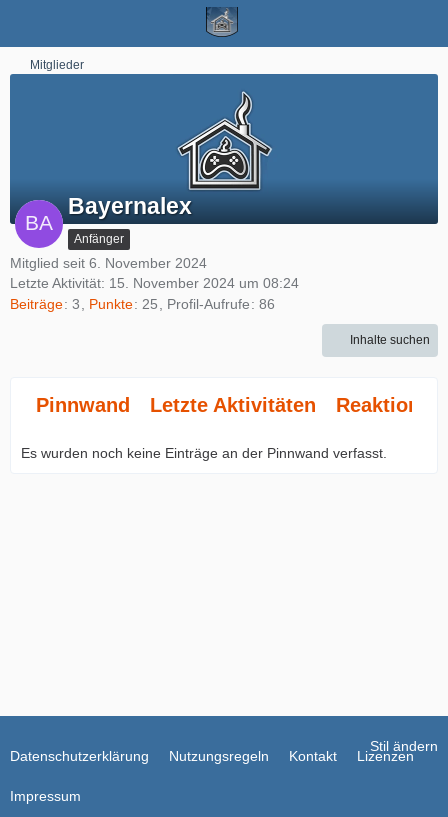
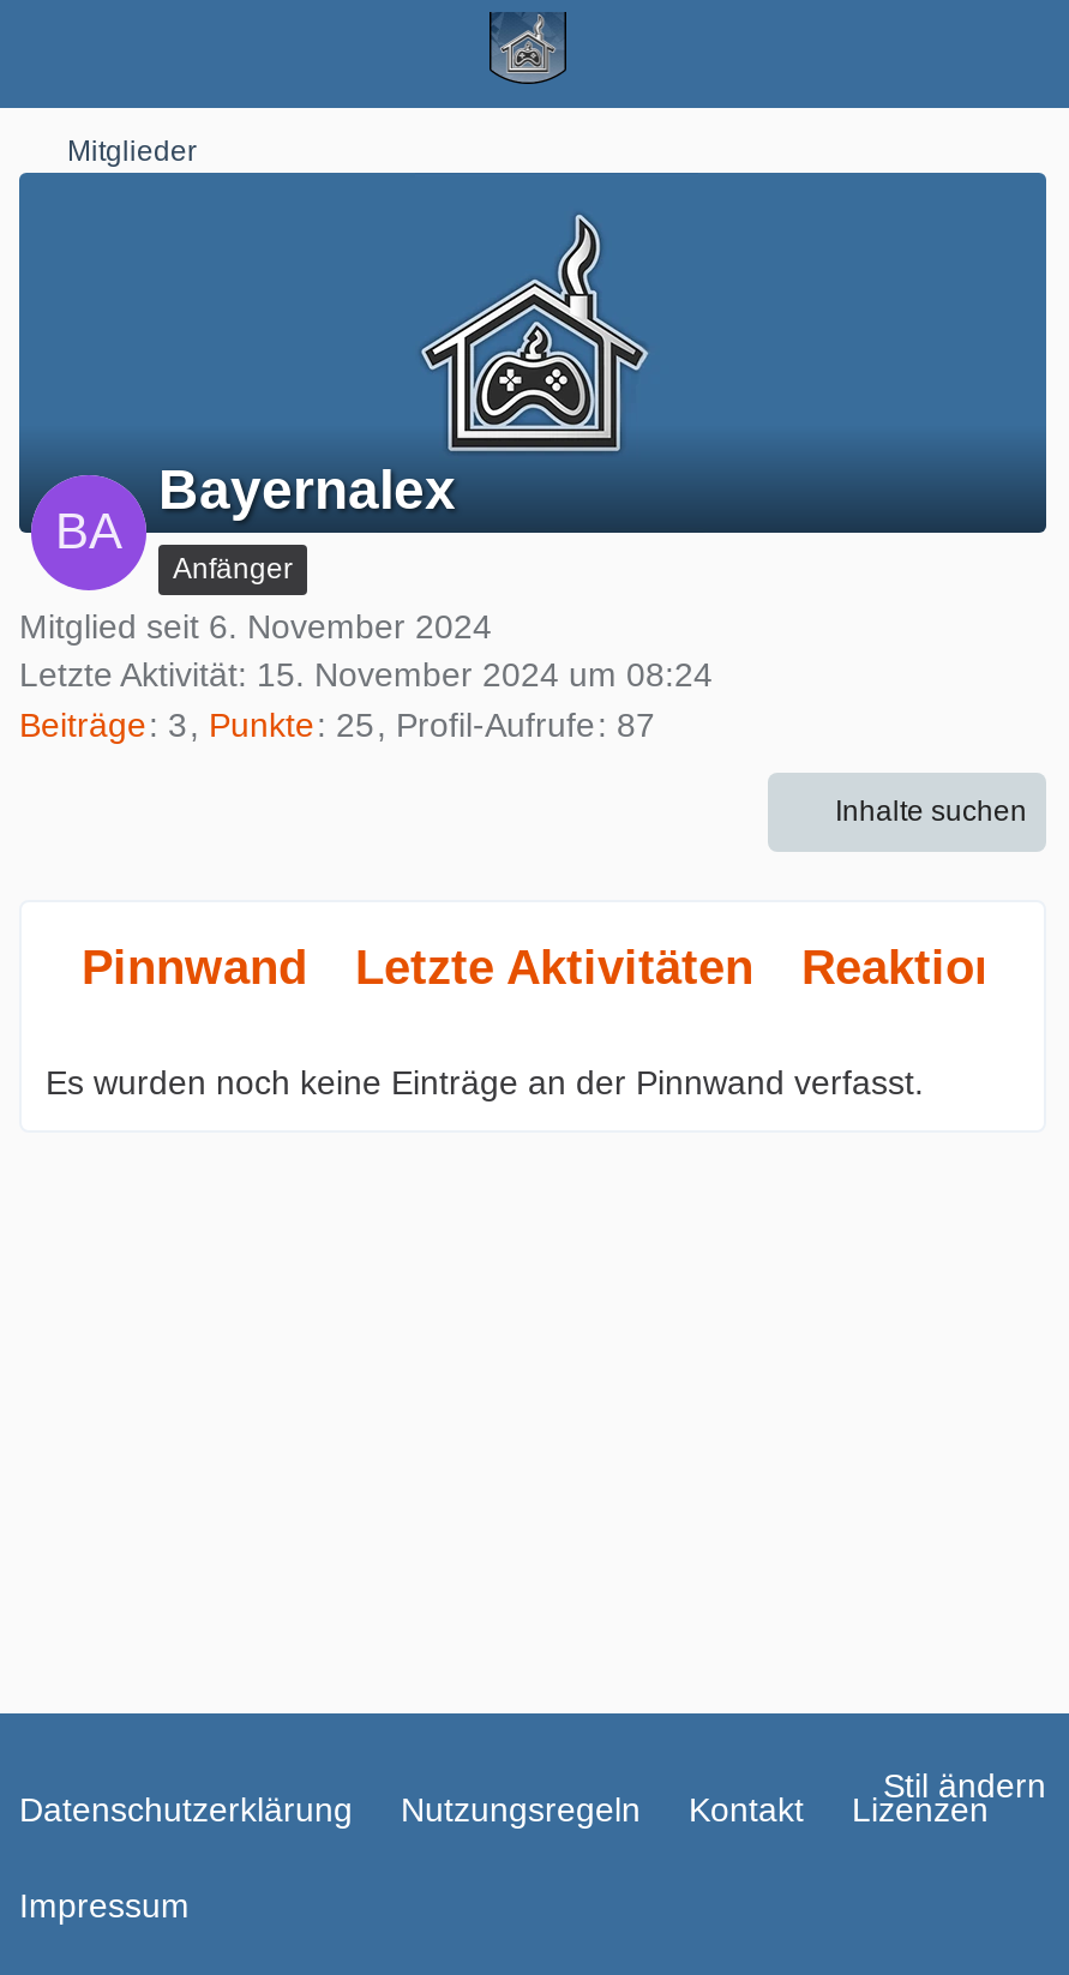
- Beiträge 3 Punkte 25 Profil-Aufrufe 86
+ Beiträge 3 Punkte 25 Profil-Aufrufe 87
